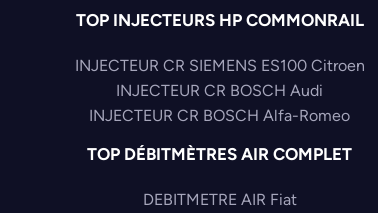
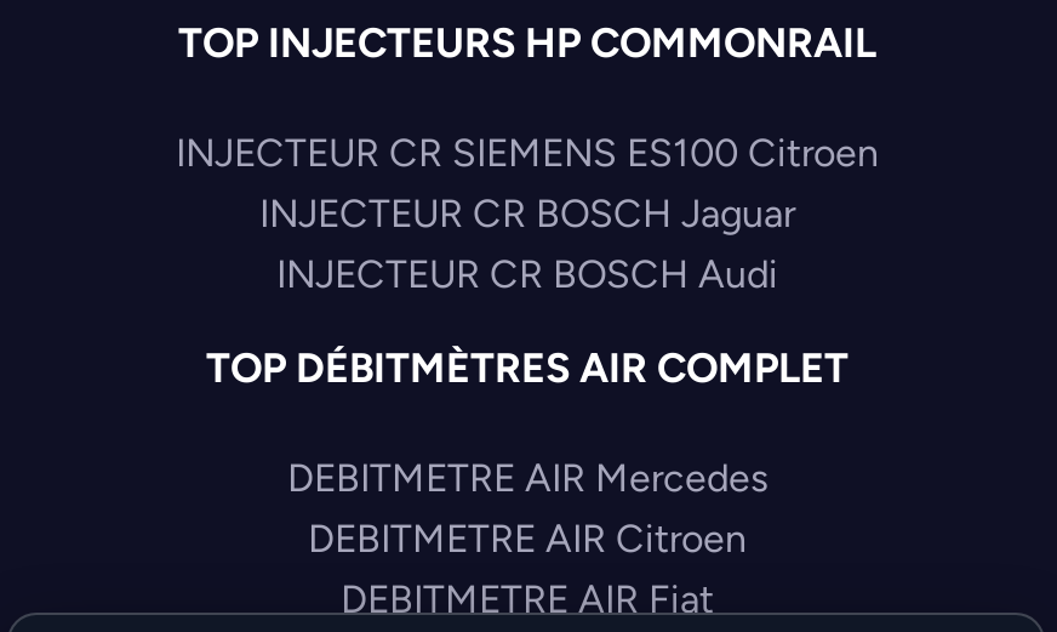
+ INJECTEUR CR BOSCH Jaguar

- INJECTEUR CR BOSCH Alfa-Romeo

+ DEBITMETRE AIR Mercedes
+ DEBITMETRE AIR Citroen
